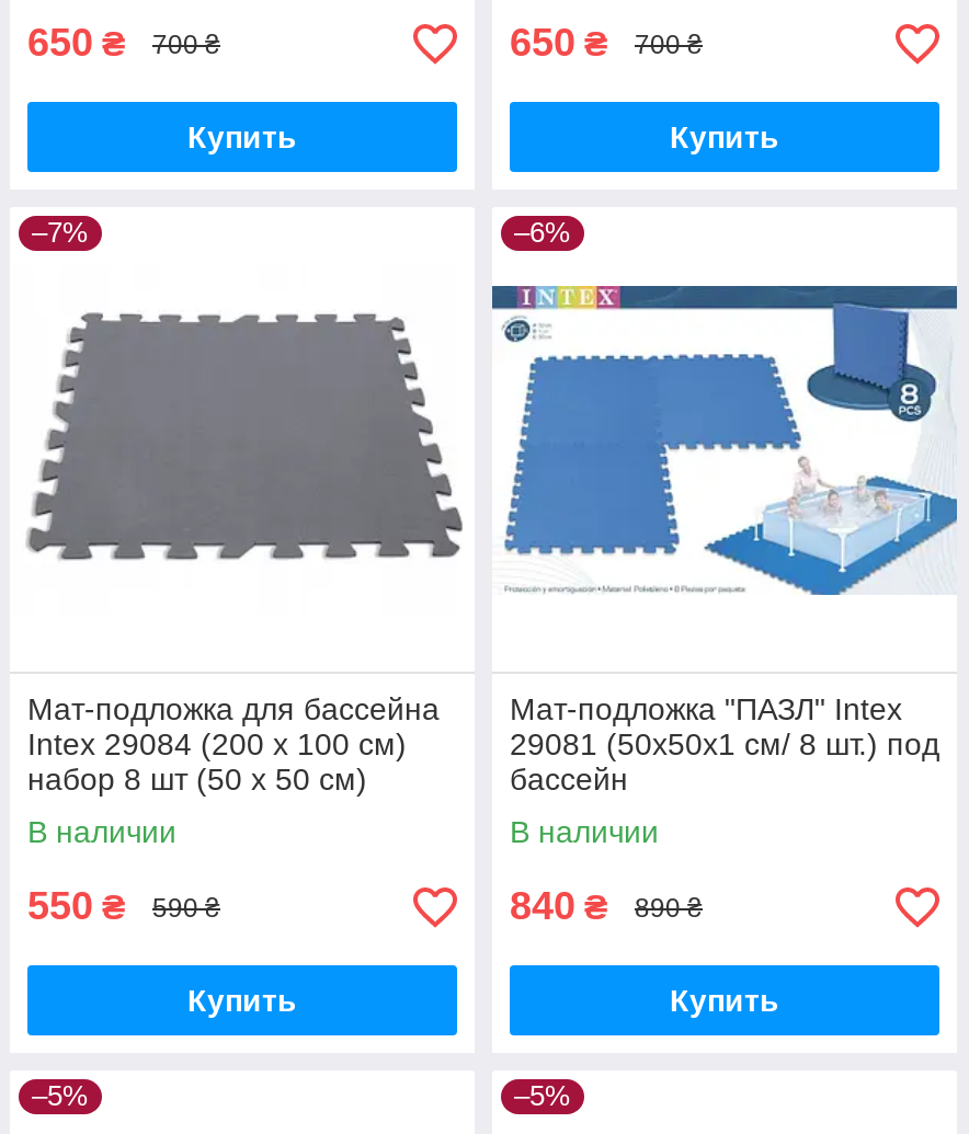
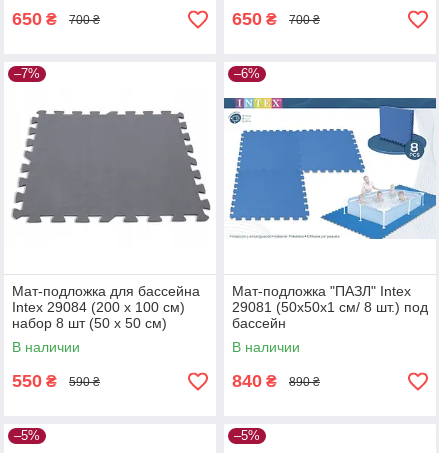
- Купить

- Купить

- Купить

- Купить
